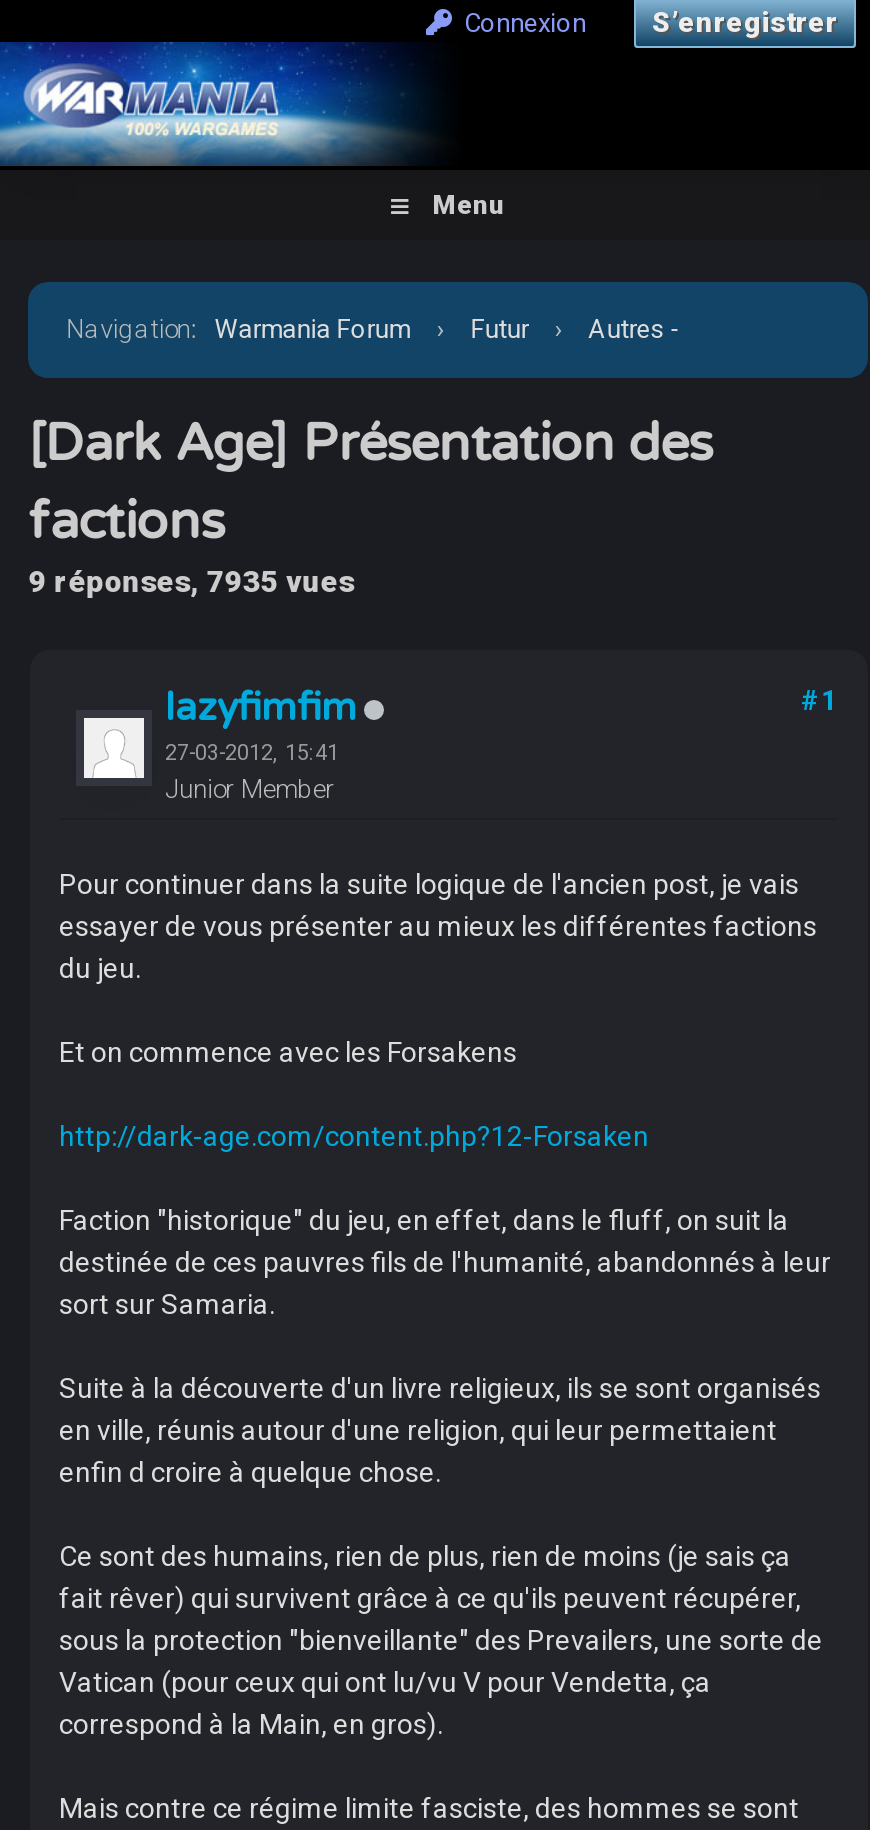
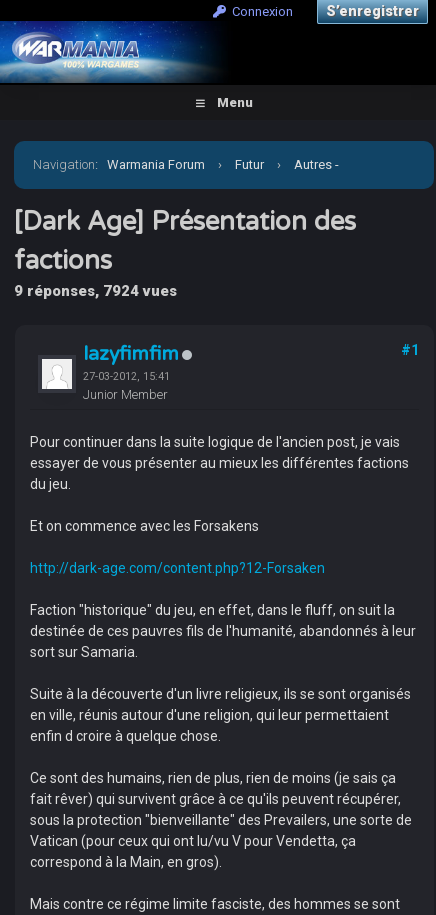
- 9 réponses, 7935 vues
+ 9 réponses, 7924 vues
